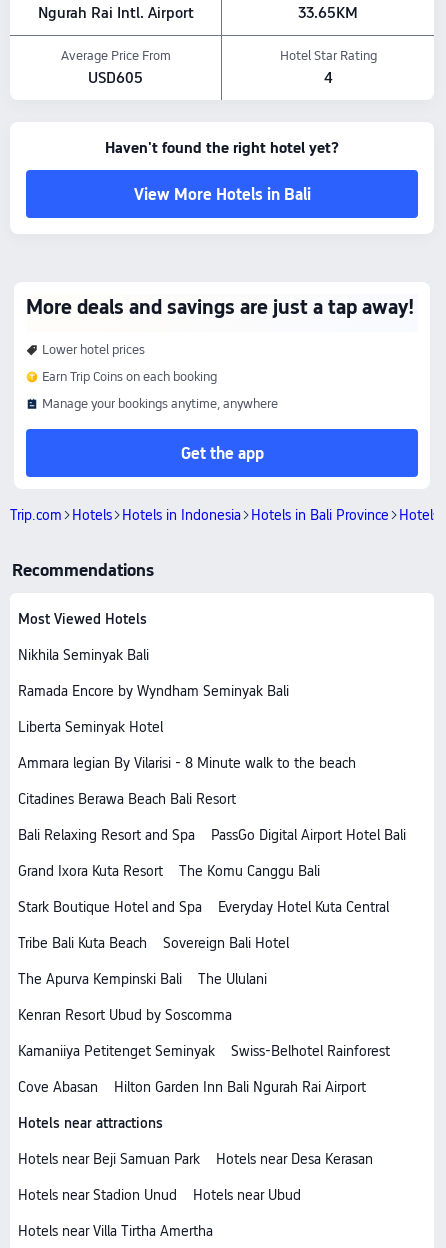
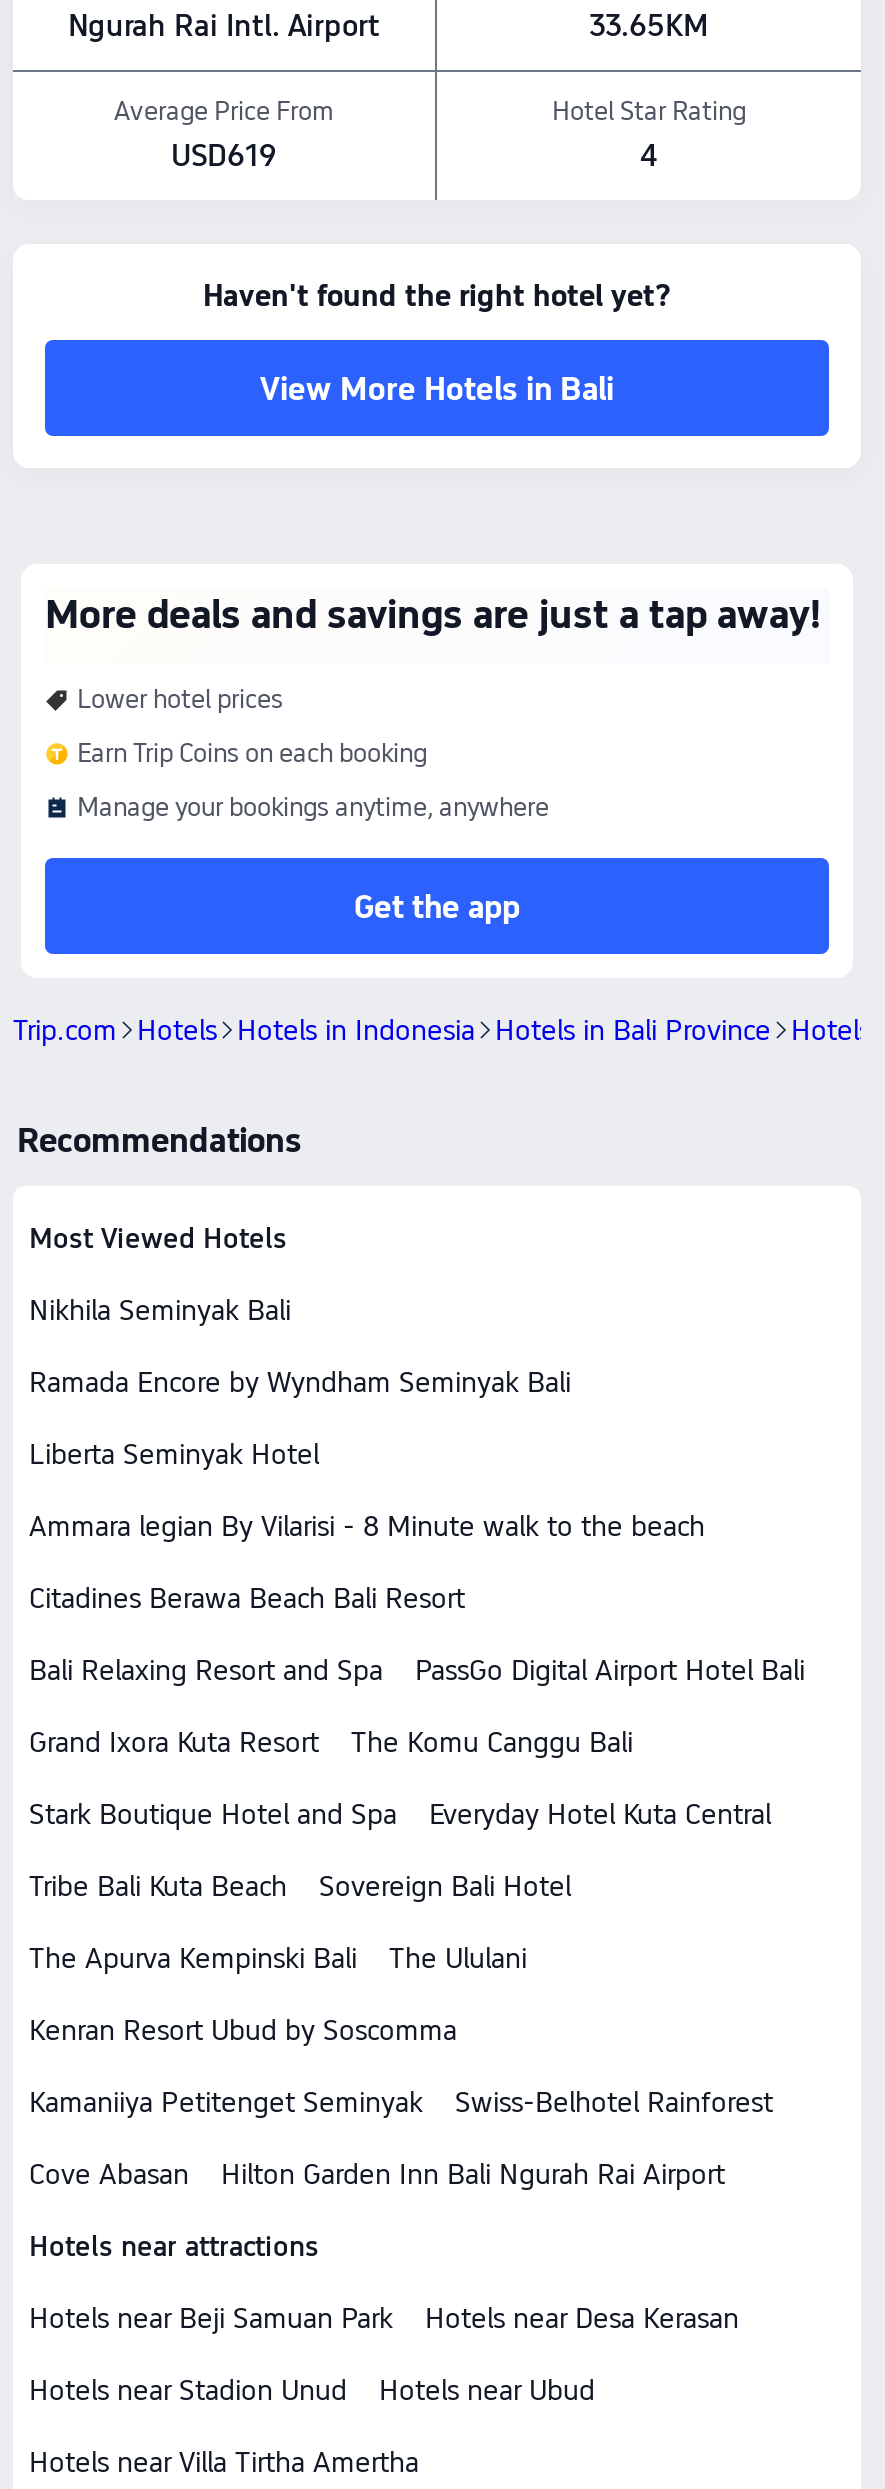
- USD605
+ USD619
